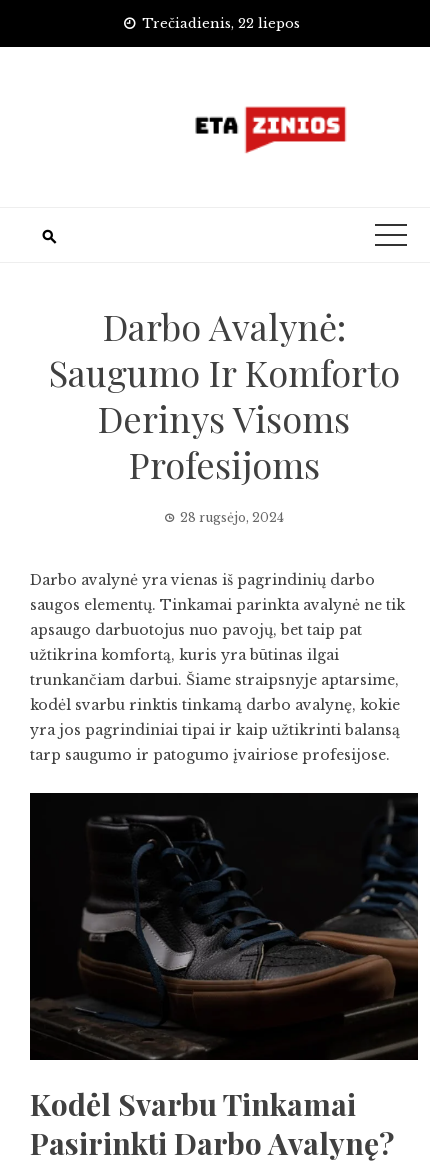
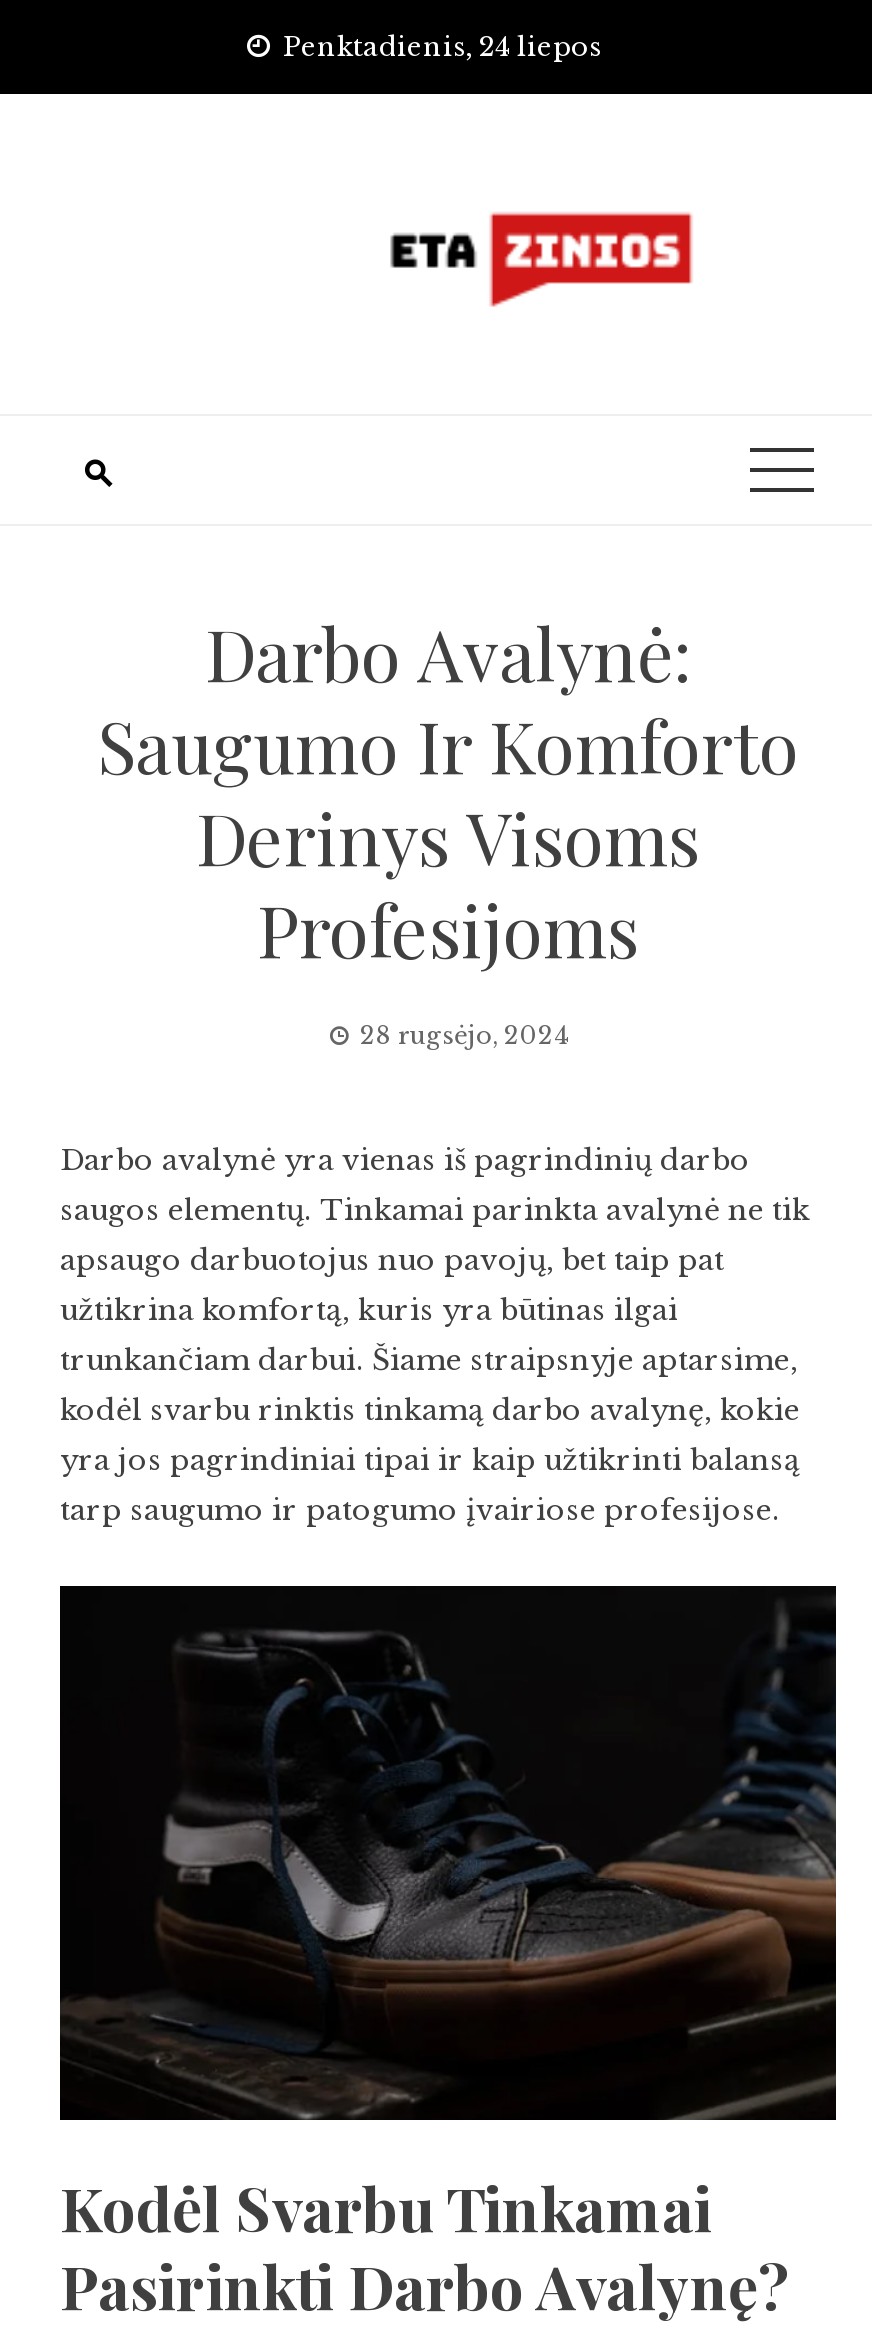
- Trečiadienis, 22 liepos
+ Penktadienis, 24 liepos
